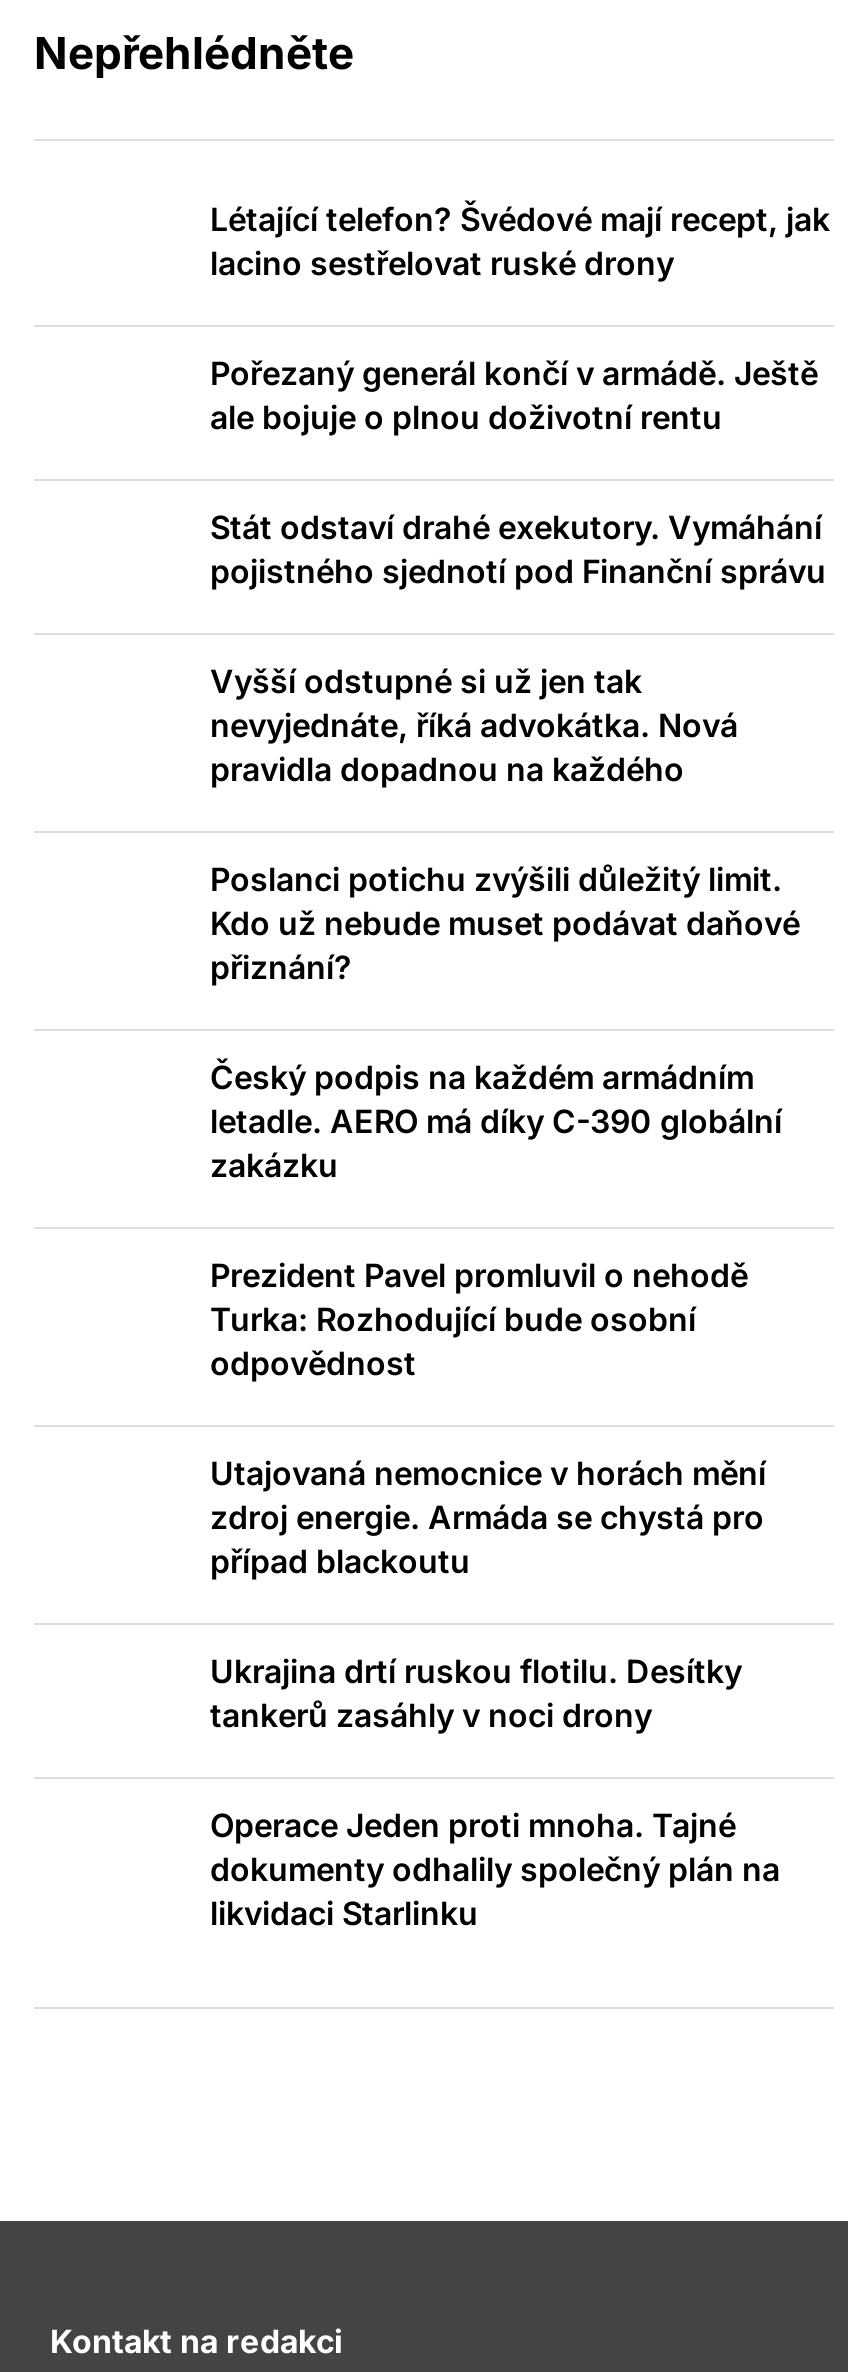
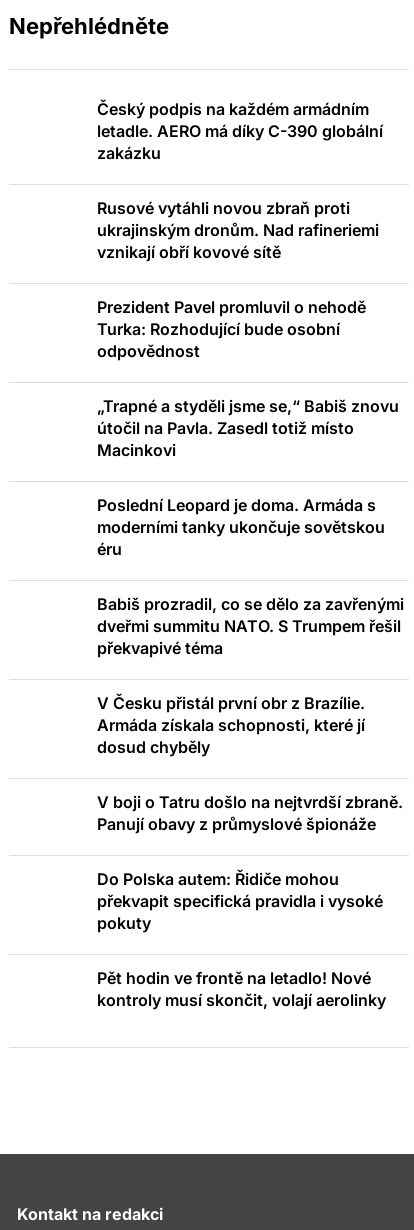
- Létající telefon? Švédové mají recept, jak
- lacino sestřelovat ruské drony
- Pořezaný generál končí v armádě. Ještě
- ale bojuje o plnou doživotní rentu
- Stát odstaví drahé exekutory. Vymáhání
- pojistného sjednotí pod Finanční správu
- Vyšší odstupné si už jen tak
- nevyjednáte, říká advokátka. Nová
- pravidla dopadnou na každého
- Poslanci potichu zvýšili důležitý limit.
- Kdo už nebude muset podávat daňové
- přiznání?

moved up: Český podpis na každém armádním | letadle. AERO má díky C-390 globální | zakázku

+ Rusové vytáhli novou zbraň proti
+ ukrajinským dronům. Nad rafineriemi
+ vznikají obří kovové sítě

moved up: Prezident Pavel promluvil o nehodě | Turka: Rozhodující bude osobní | odpovědnost

- Utajovaná nemocnice v horách mění
- zdroj energie. Armáda se chystá pro
- případ blackoutu
- Ukrajina drtí ruskou flotilu. Desítky
- tankerů zasáhly v noci drony
- Operace Jeden proti mnoha. Tajné
- dokumenty odhalily společný plán na
- likvidaci Starlinku
+ „Trapné a styděli jsme se,“ Babiš znovu
+ útočil na Pavla. Zasedl totiž místo
+ Macinkovi
+ Poslední Leopard je doma. Armáda s
+ moderními tanky ukončuje sovětskou
+ éru
+ Babiš prozradil, co se dělo za zavřenými
+ dveřmi summitu NATO. S Trumpem řešil
+ překvapivé téma
+ V Česku přistál první obr z Brazílie.
+ Armáda získala schopnosti, které jí
+ dosud chyběly
+ V boji o Tatru došlo na nejtvrdší zbraně.
+ Panují obavy z průmyslové špionáže
+ Do Polska autem: Řidiče mohou
+ překvapit specifická pravidla i vysoké
+ pokuty
+ Pět hodin ve frontě na letadlo! Nové
+ kontroly musí skončit, volají aerolinky
